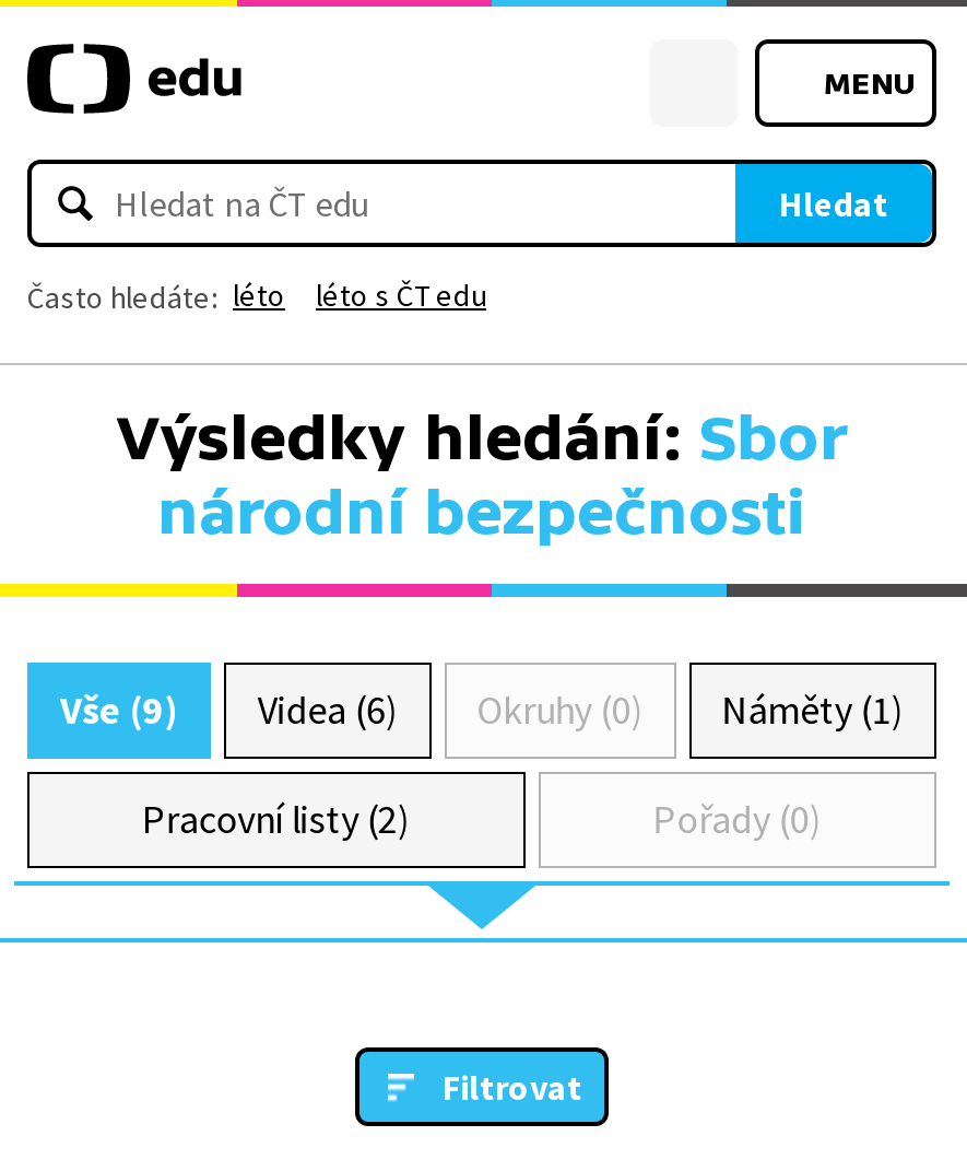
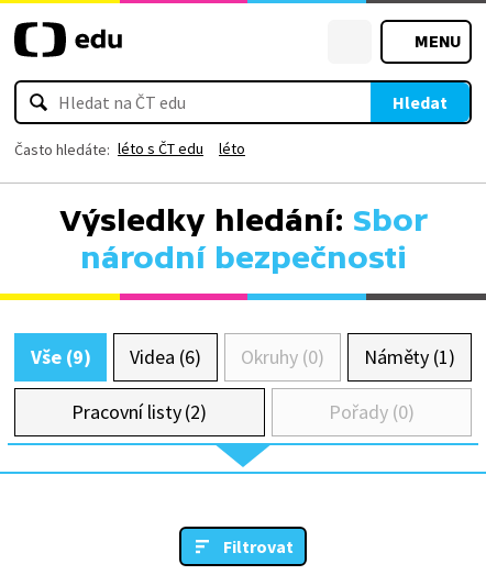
- Často hledáte: léto
- léto s ČT edu
+ Často hledáte: léto s ČT edu
+ léto
